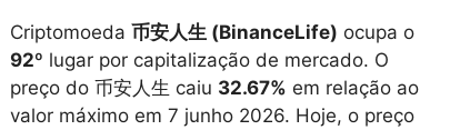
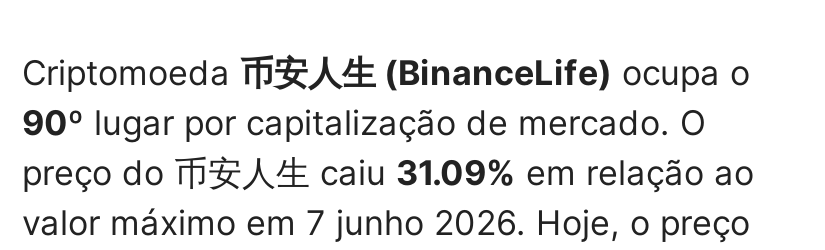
- 92º lugar por capitalização de mercado. O
+ 90º lugar por capitalização de mercado. O

- preço do 币安人生 caiu 32.67% em relação ao
+ preço do 币安人生 caiu 31.09% em relação ao
